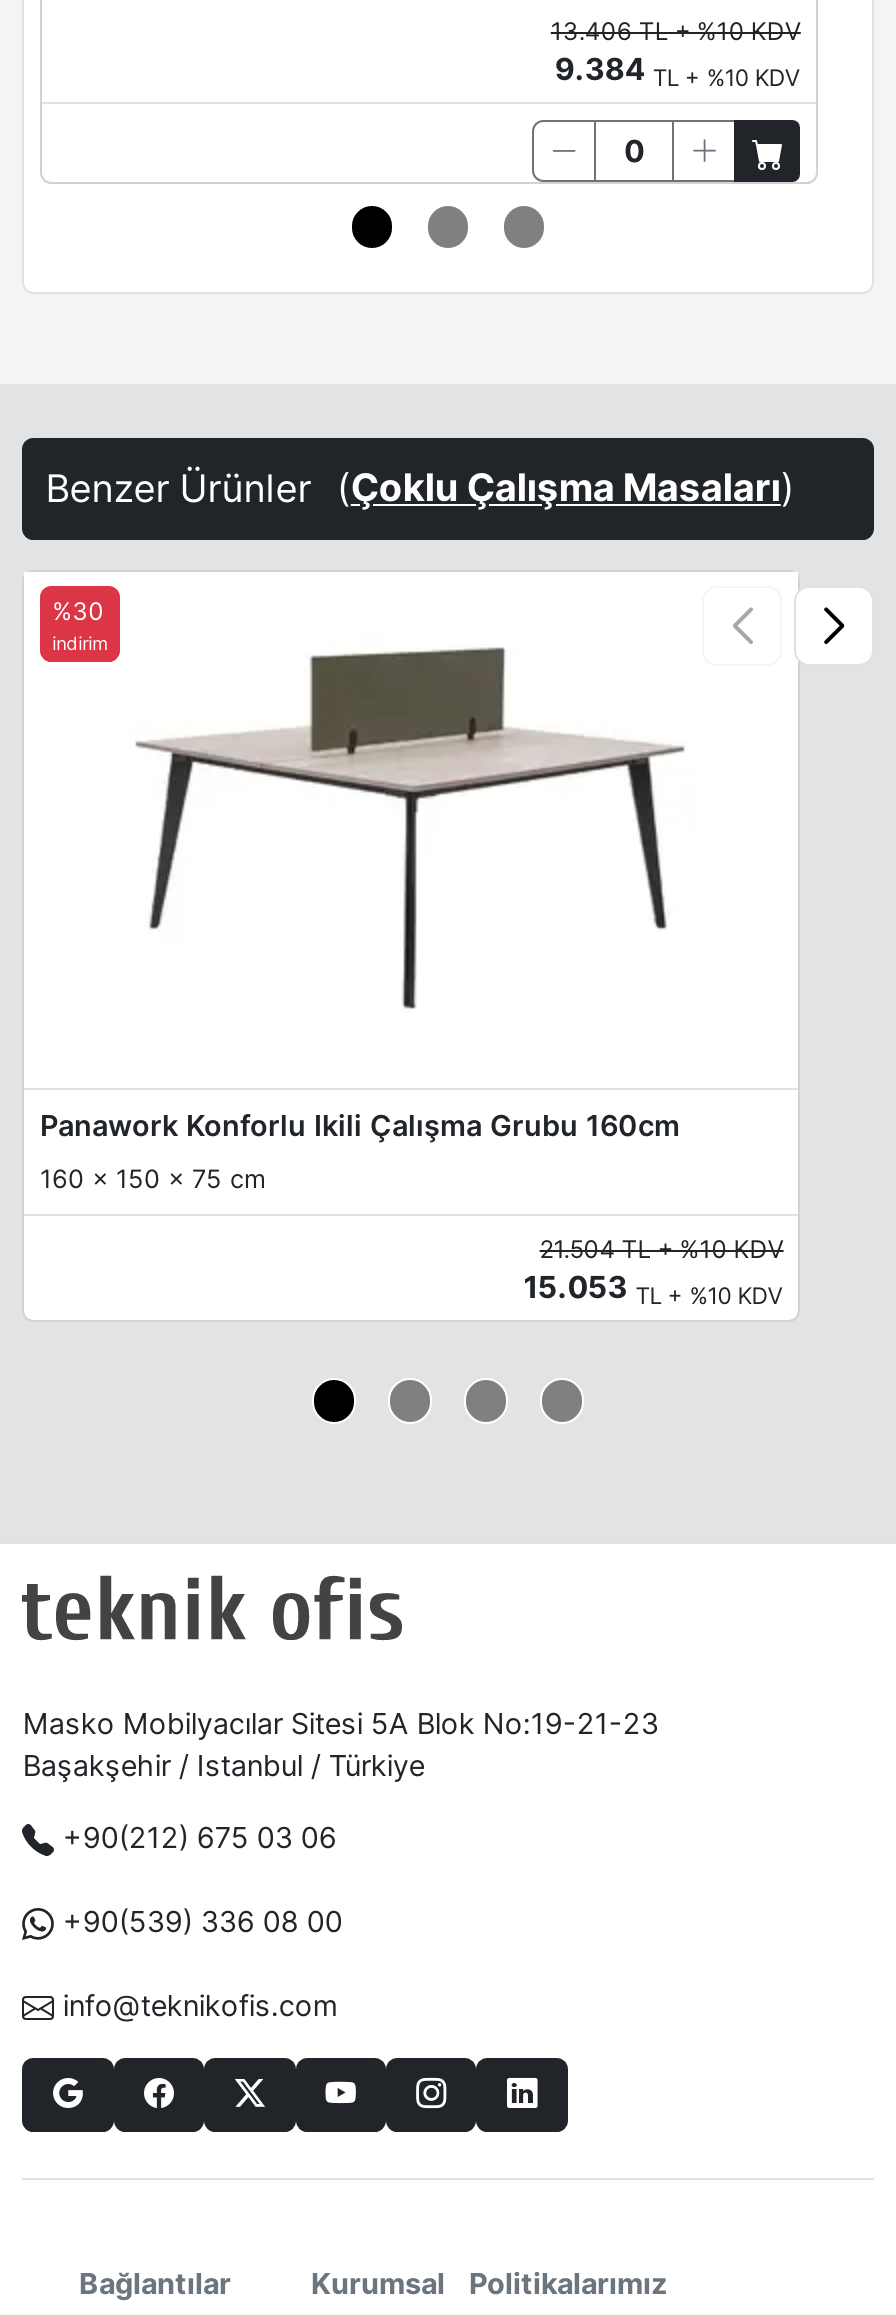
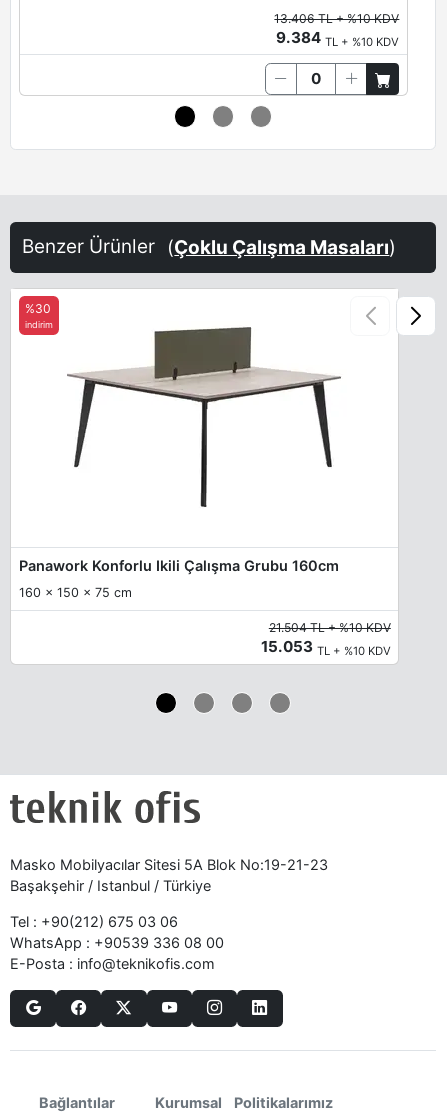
- +90(212) 675 03 06
- +90(539) 336 08 00
- info@teknikofis.com
+ Tel : +90(212) 675 03 06
+ WhatsApp : +90539 336 08 00
+ E-Posta : info@teknikofis.com
